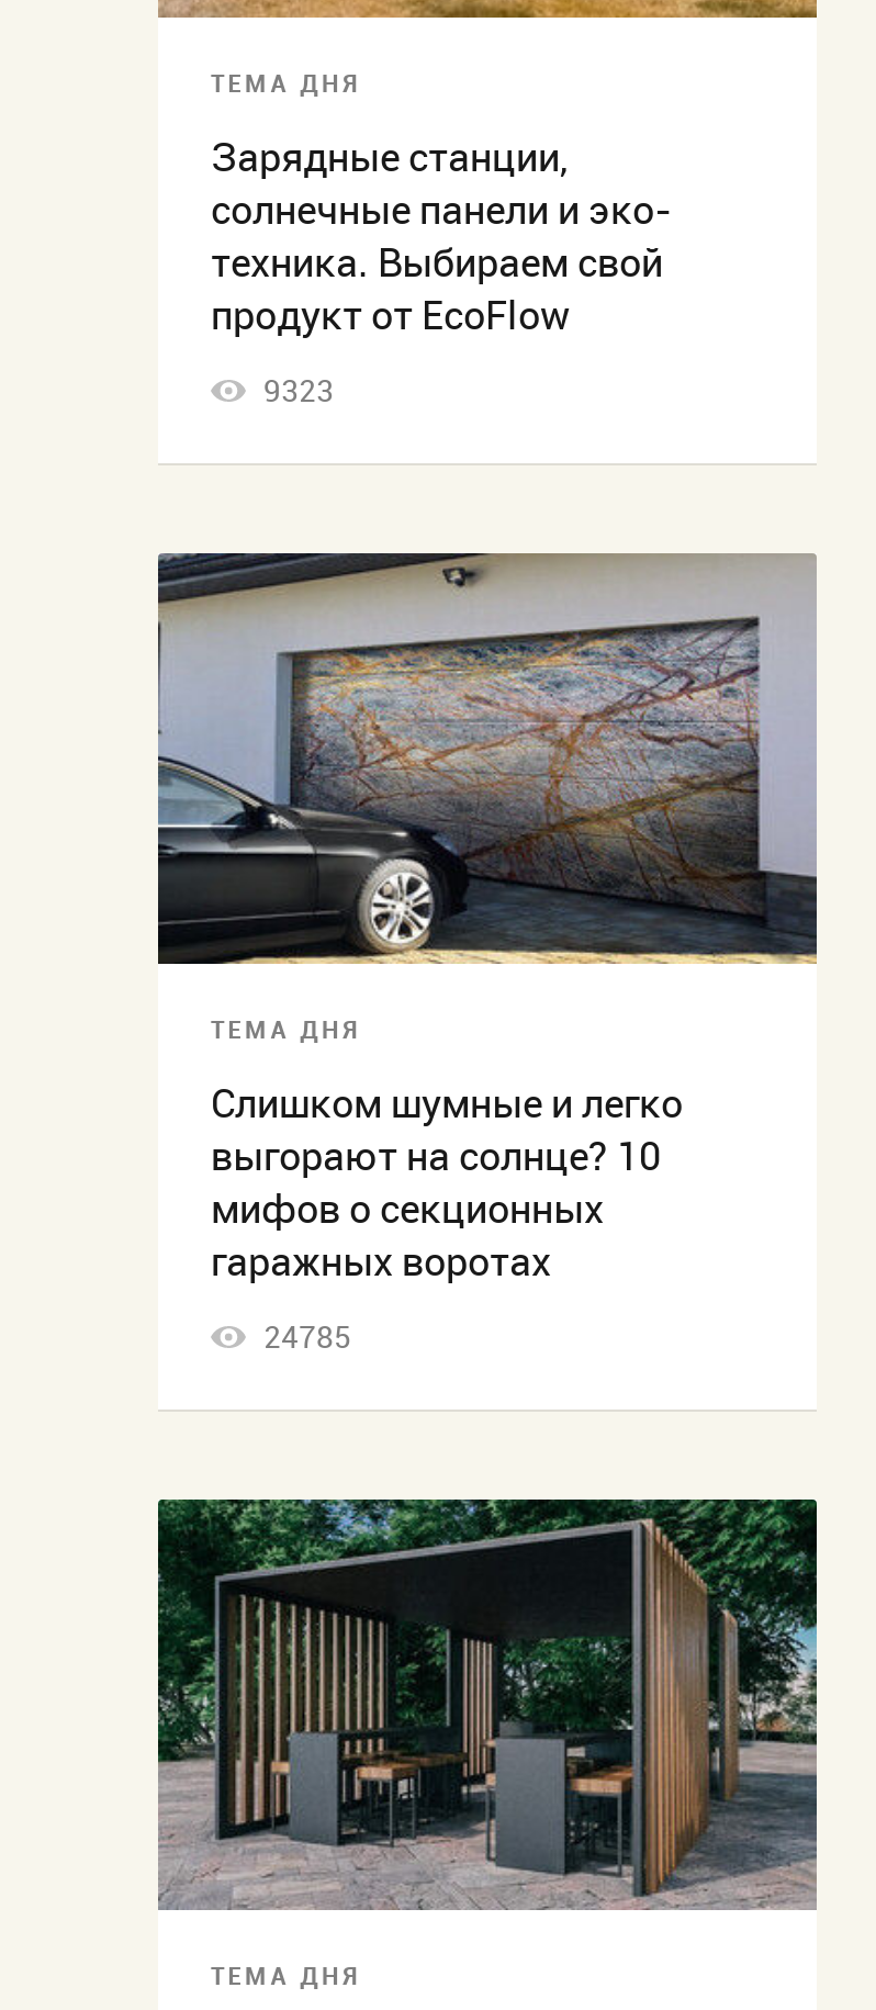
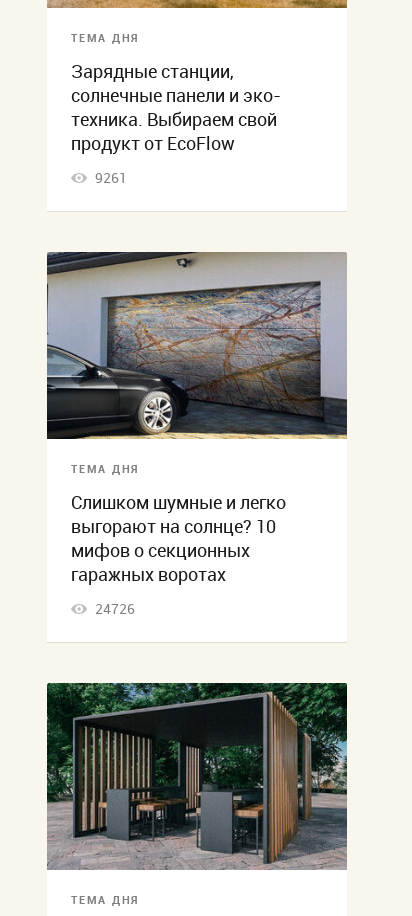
- 9323
+ 9261

- 24785
+ 24726
